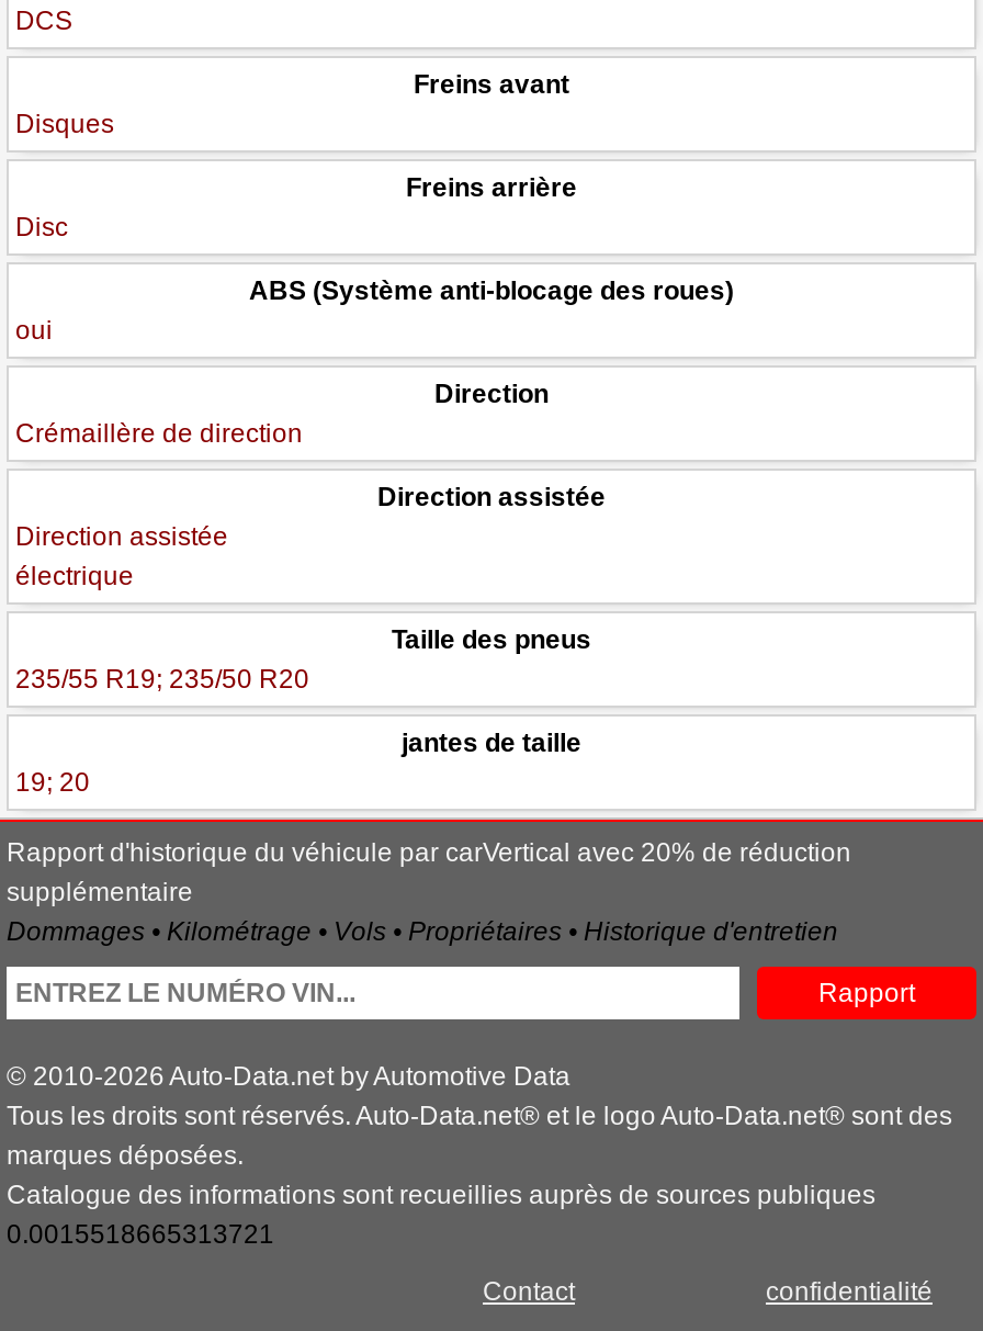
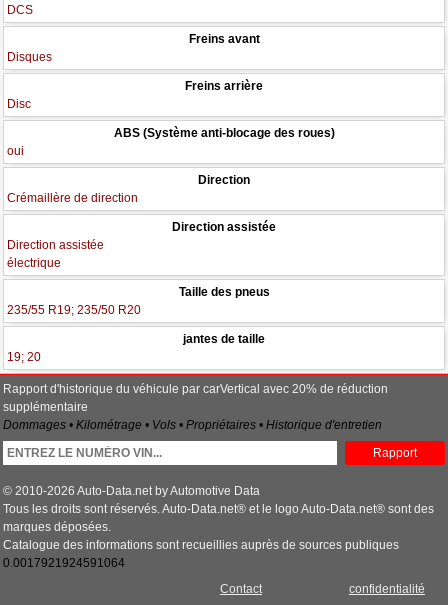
- 0.0015518665313721
+ 0.0017921924591064
